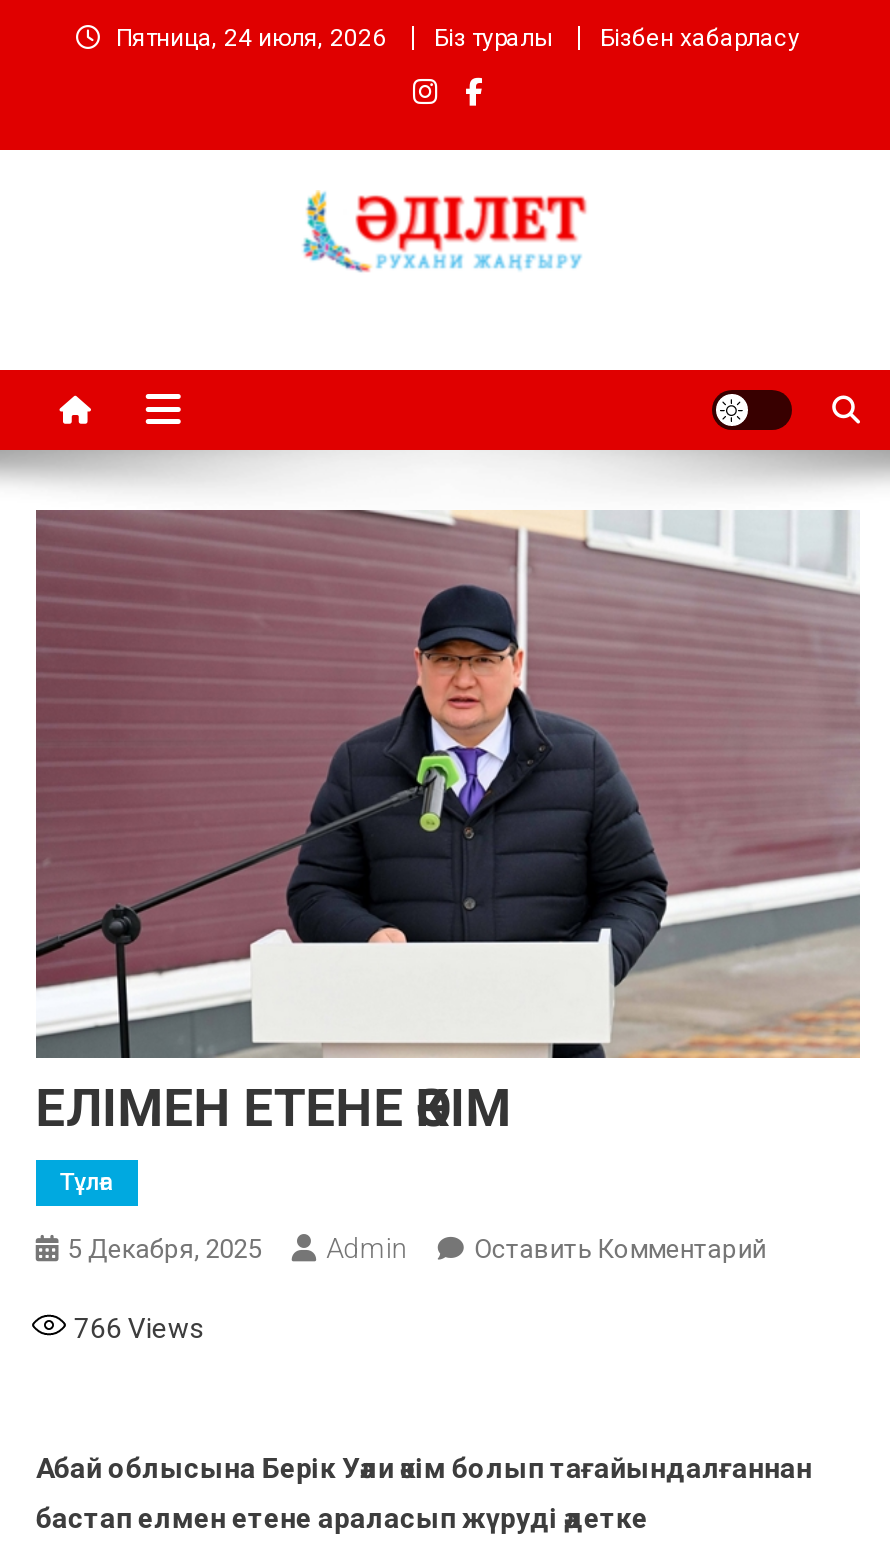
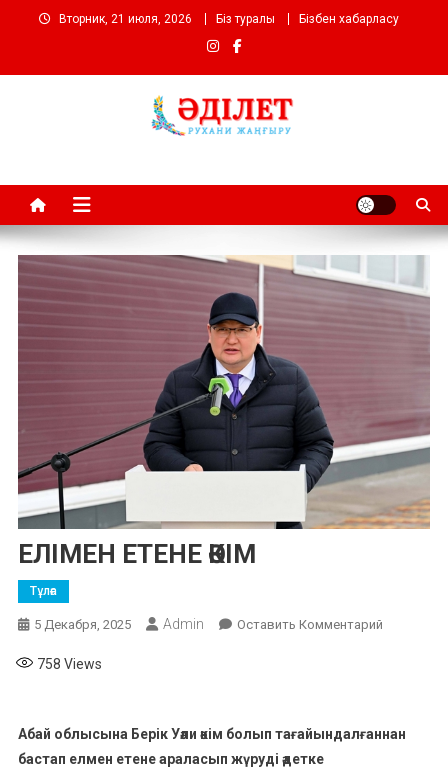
- Пятница, 24 июля, 2026
+ Вторник, 21 июля, 2026

- 766 Views
+ 758 Views
